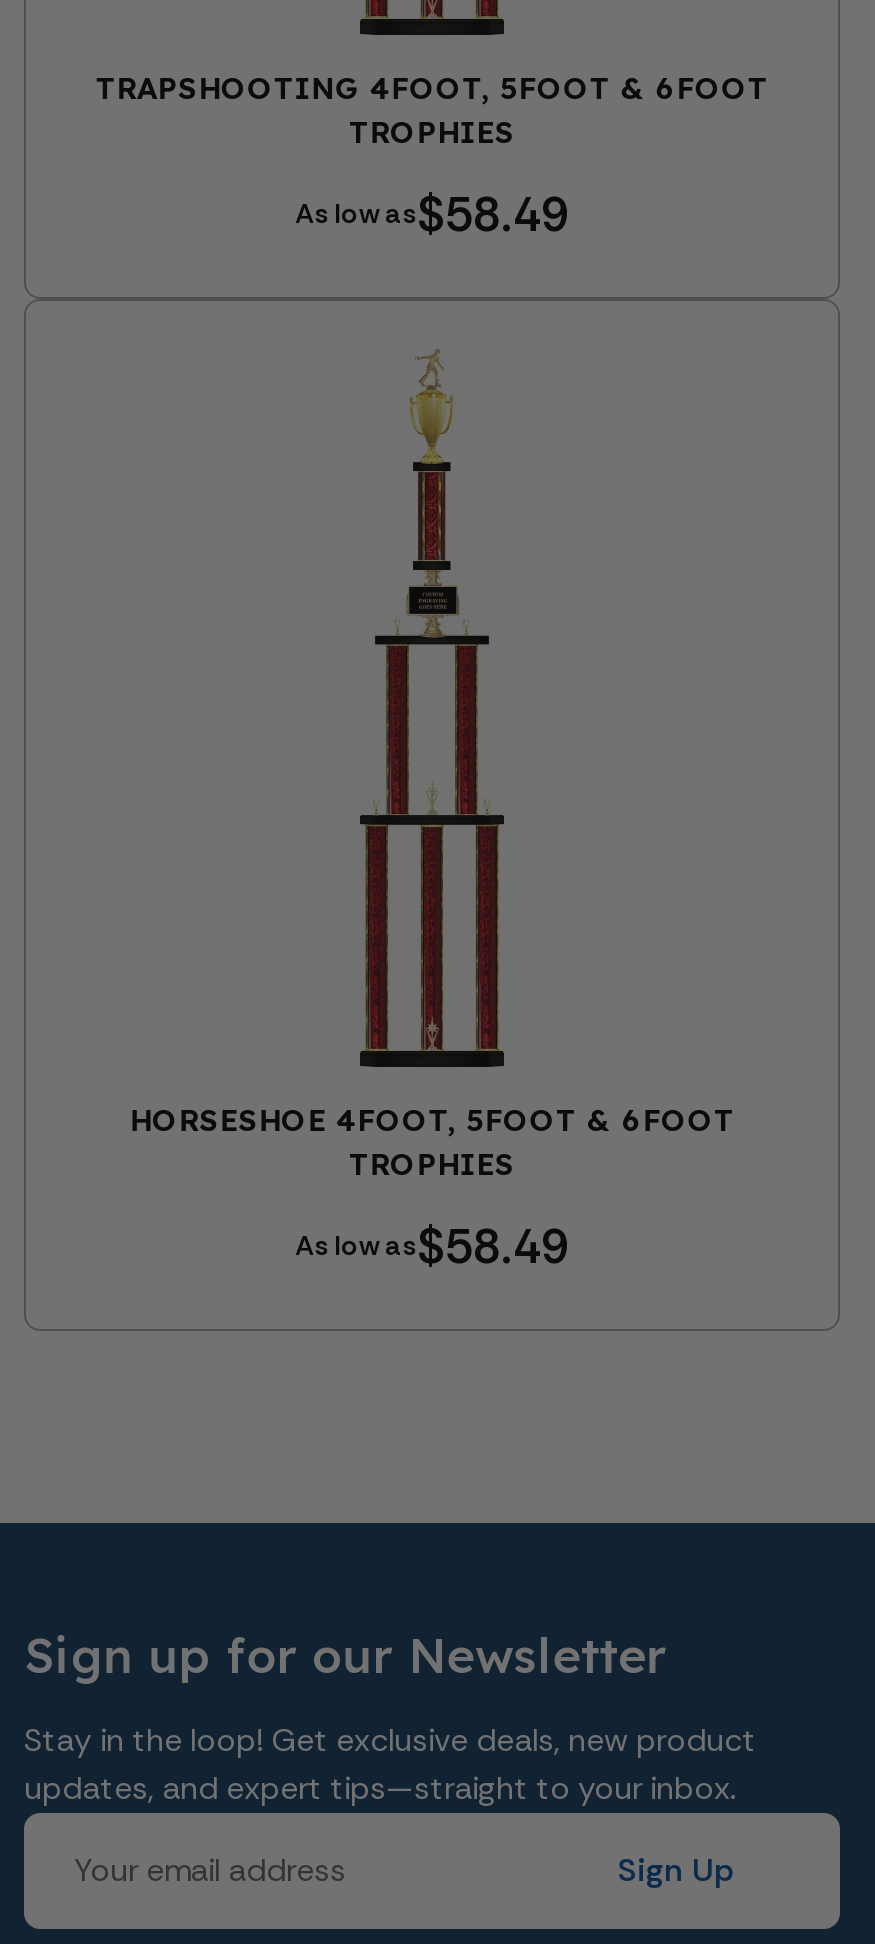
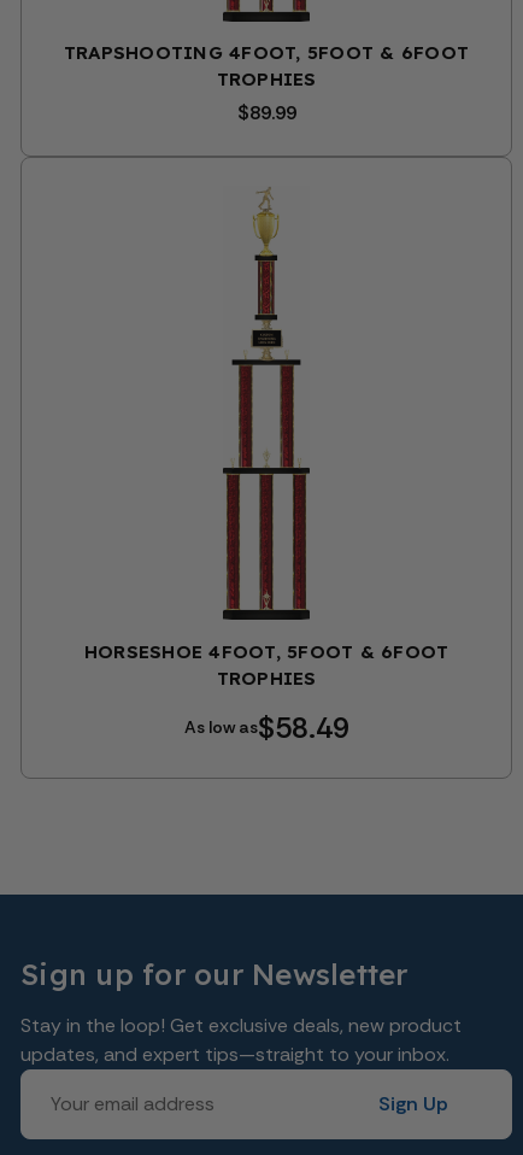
- As low as$58.49
+ $89.99
